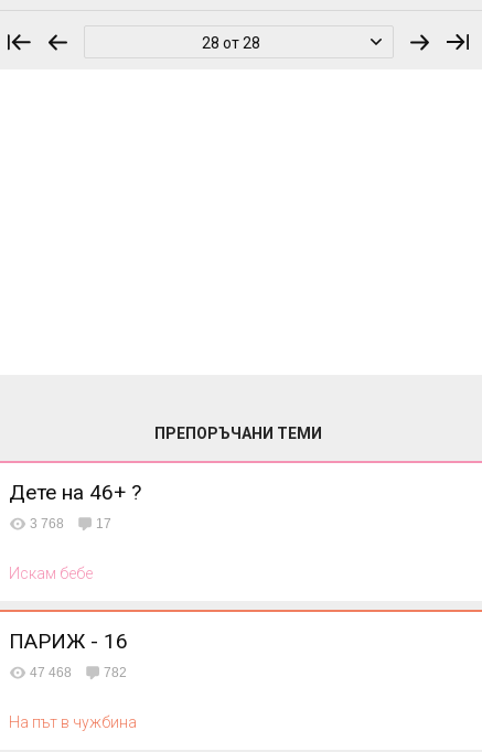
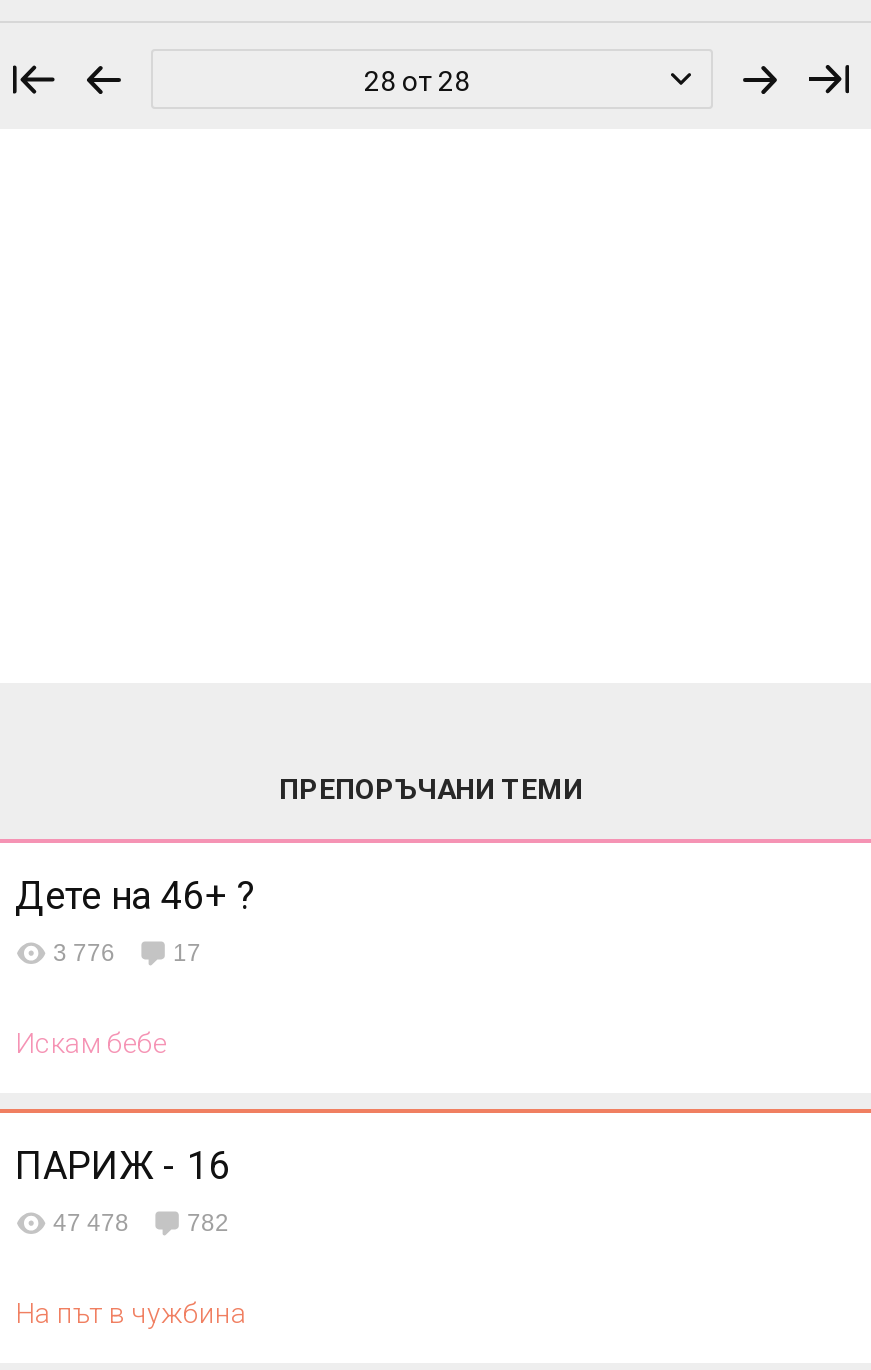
- 3 768
+ 3 776

- 47 468
+ 47 478
